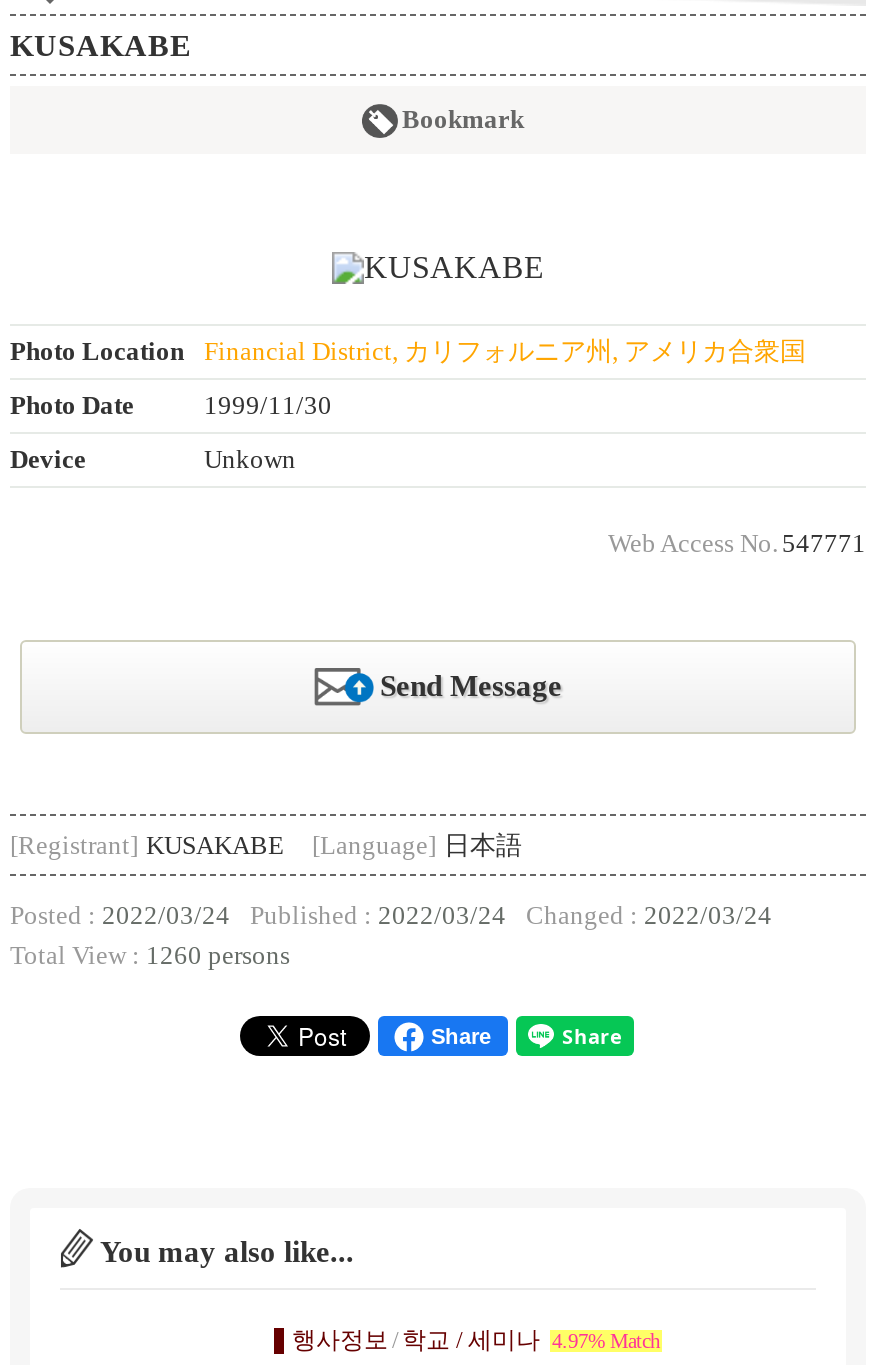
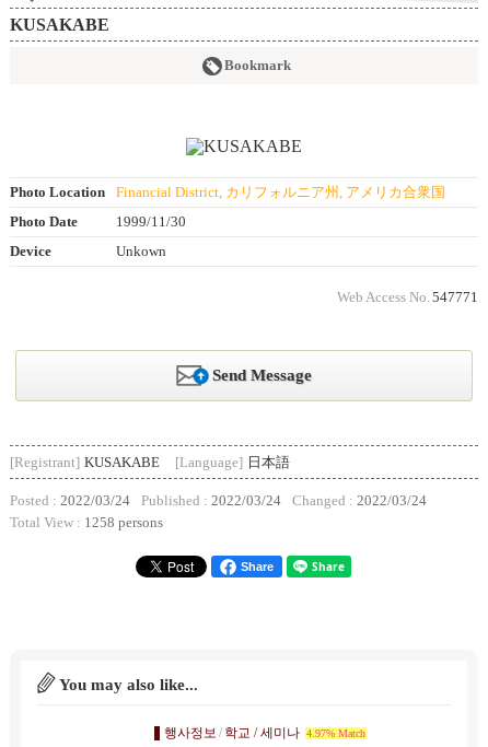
- Total View : 1260 persons
+ Total View : 1258 persons
